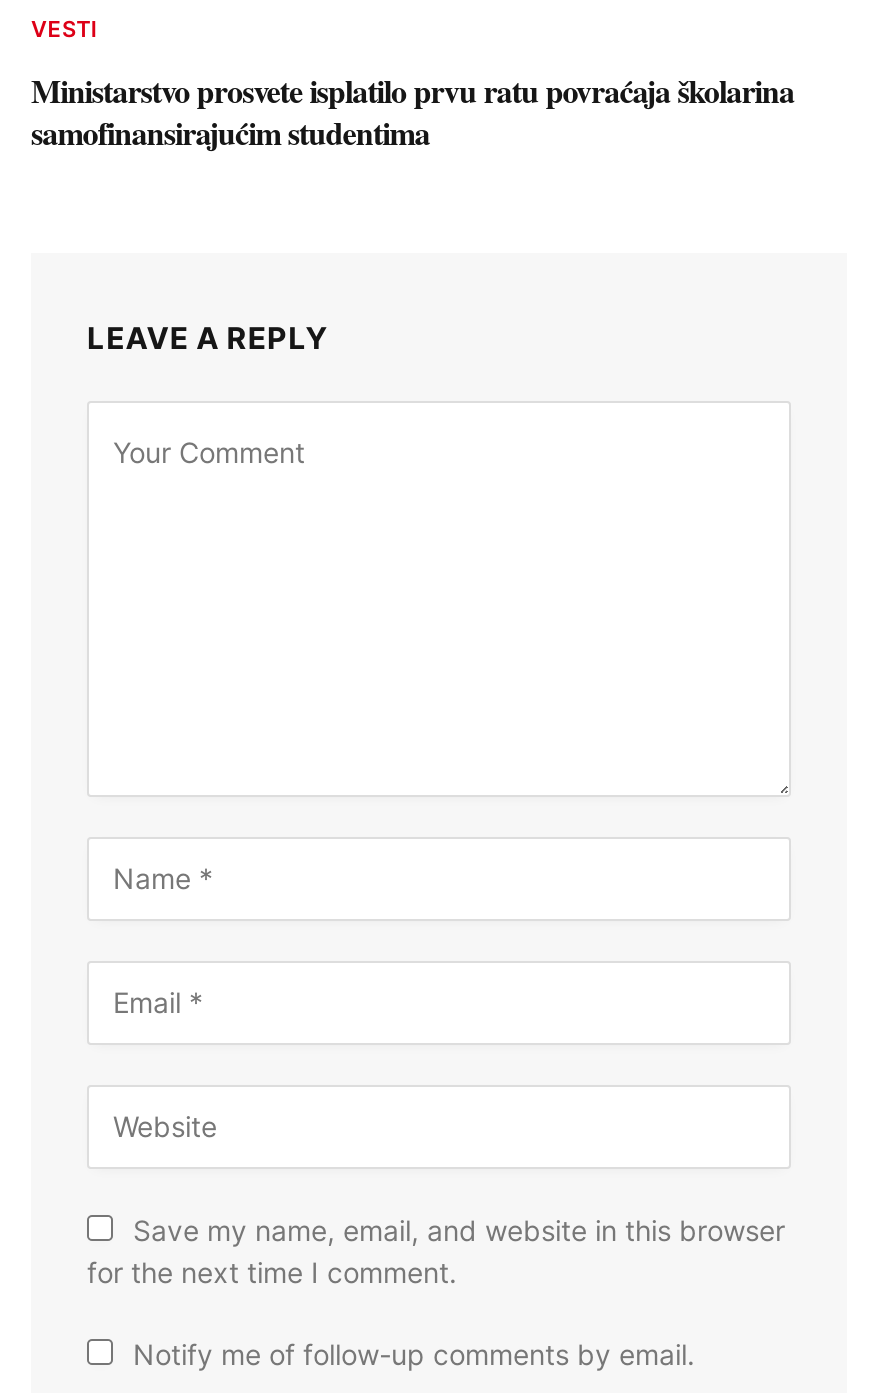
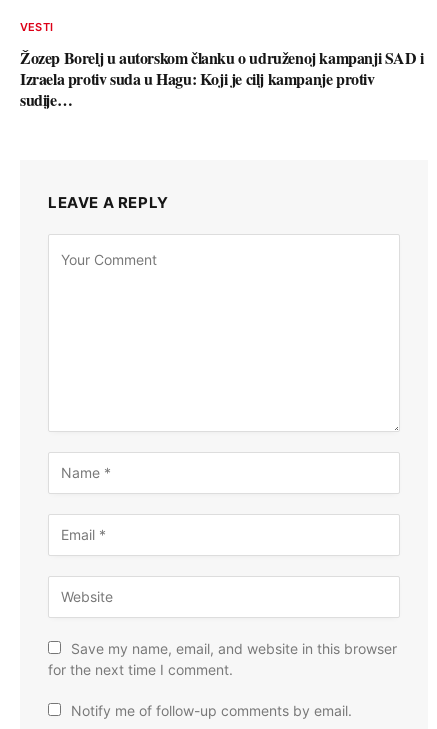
- Ministarstvo prosvete isplatilo prvu ratu povraćaja školarina
- samofinansirajućim studentima
+ Žozep Borelj u autorskom članku o udruženoj kampanji SAD i
+ Izraela protiv suda u Hagu: Koji je cilj kampanje protiv
+ sudije…
